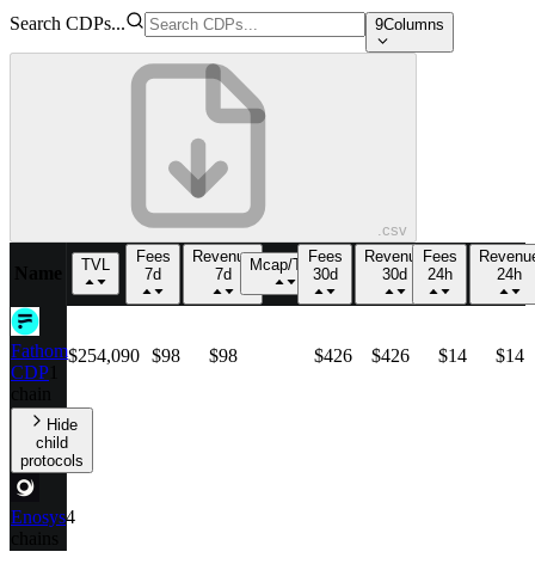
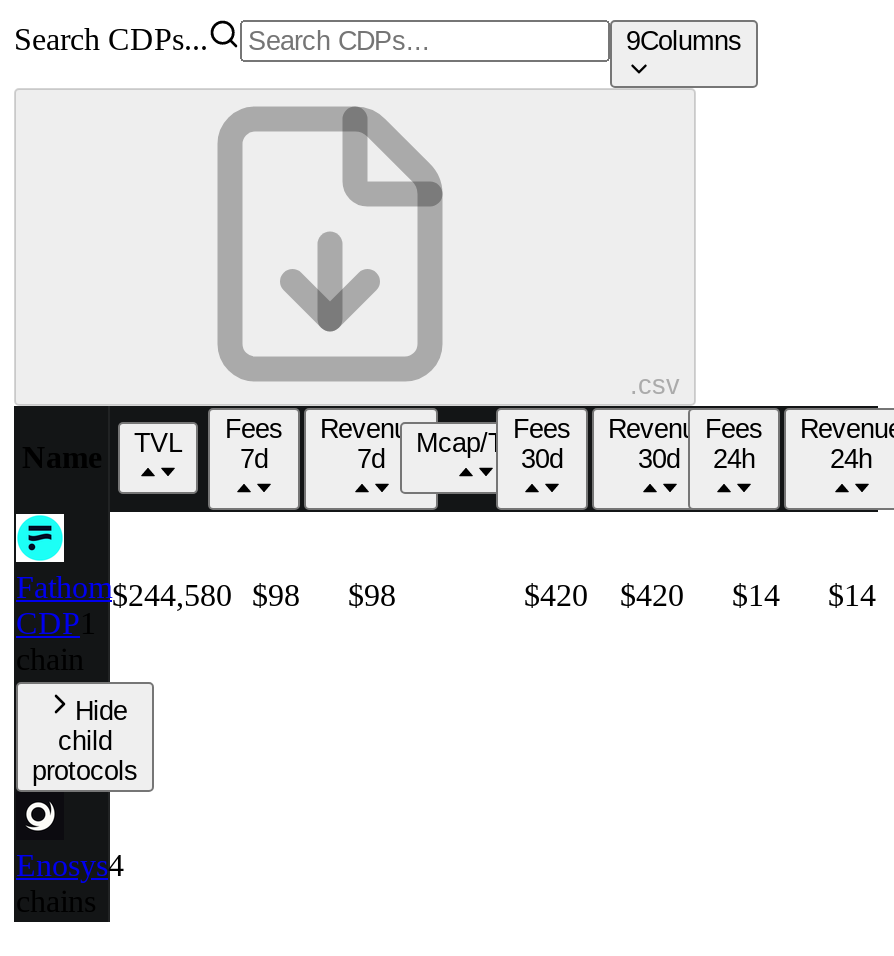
- $254,090 $98
+ $244,580 $98

- $426
+ $420

- $426
+ $420
